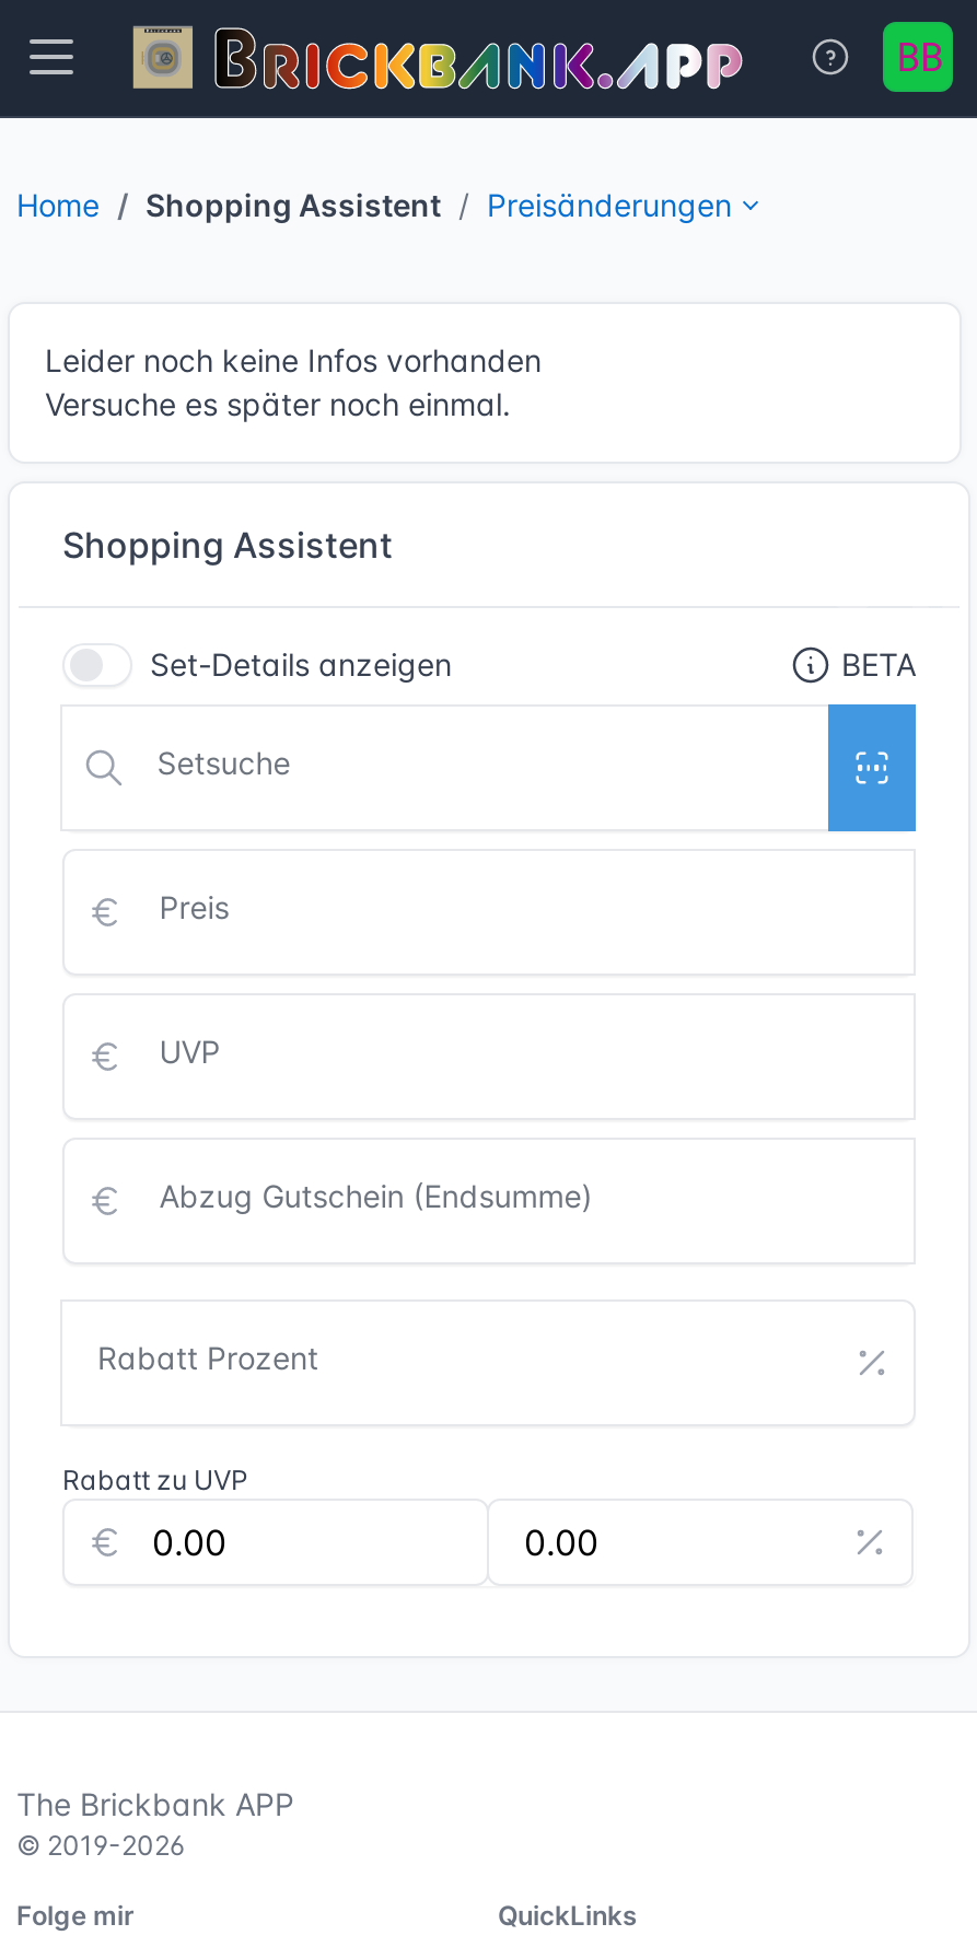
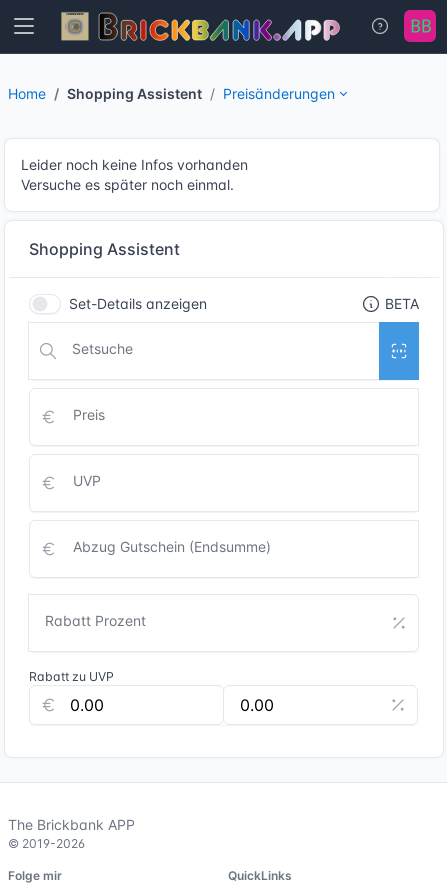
- [image]
+ [image]
